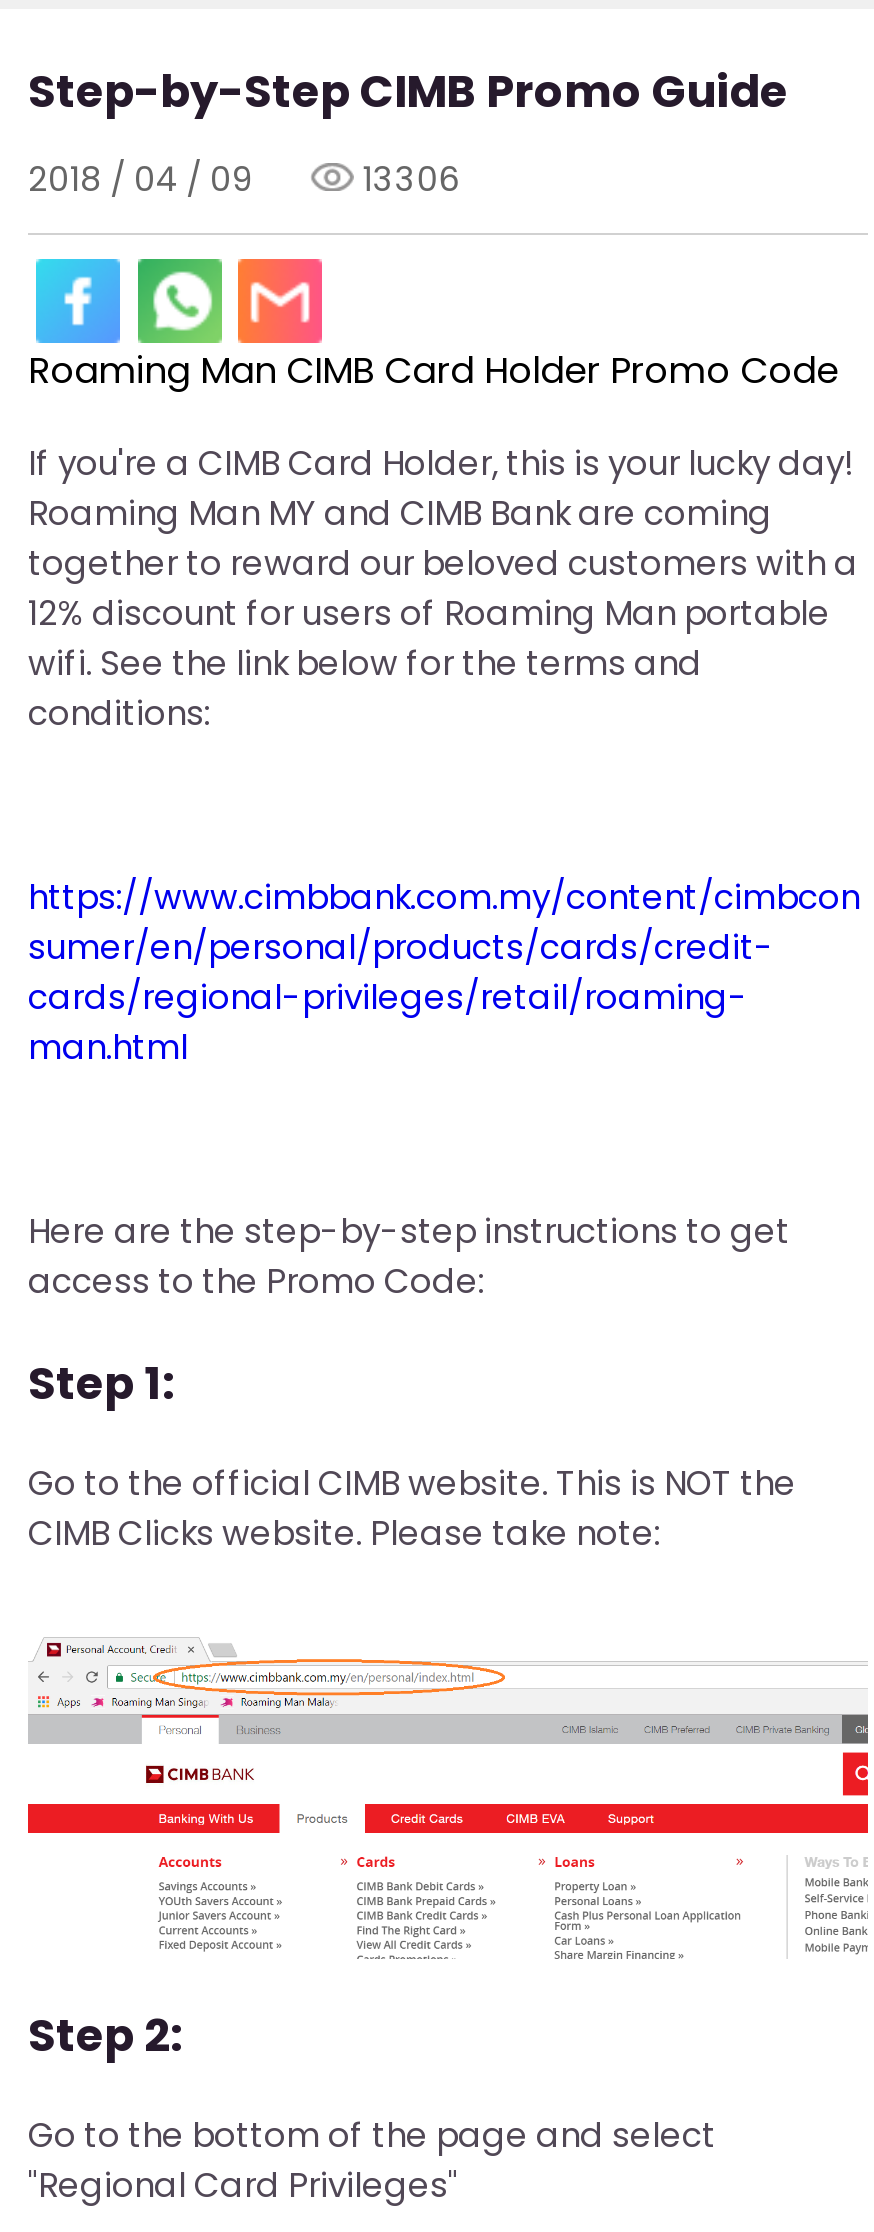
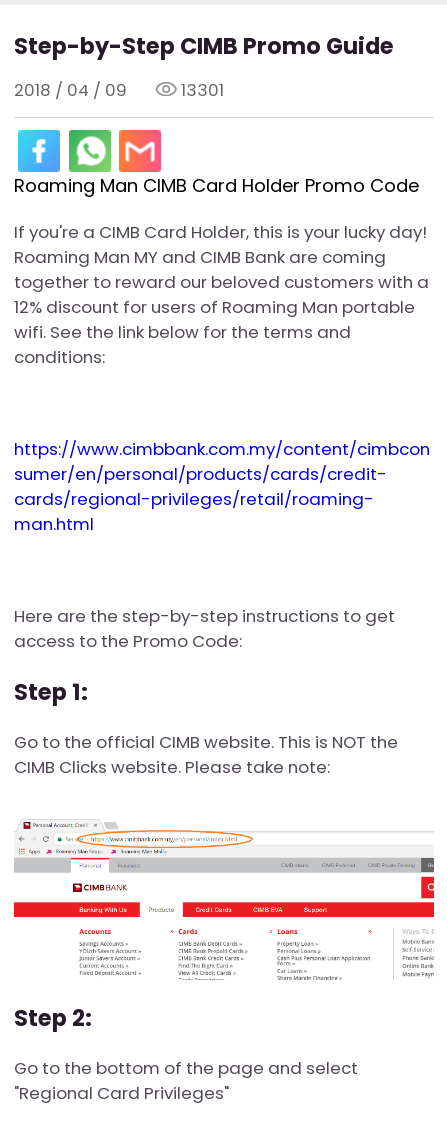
- 13306
+ 13301
